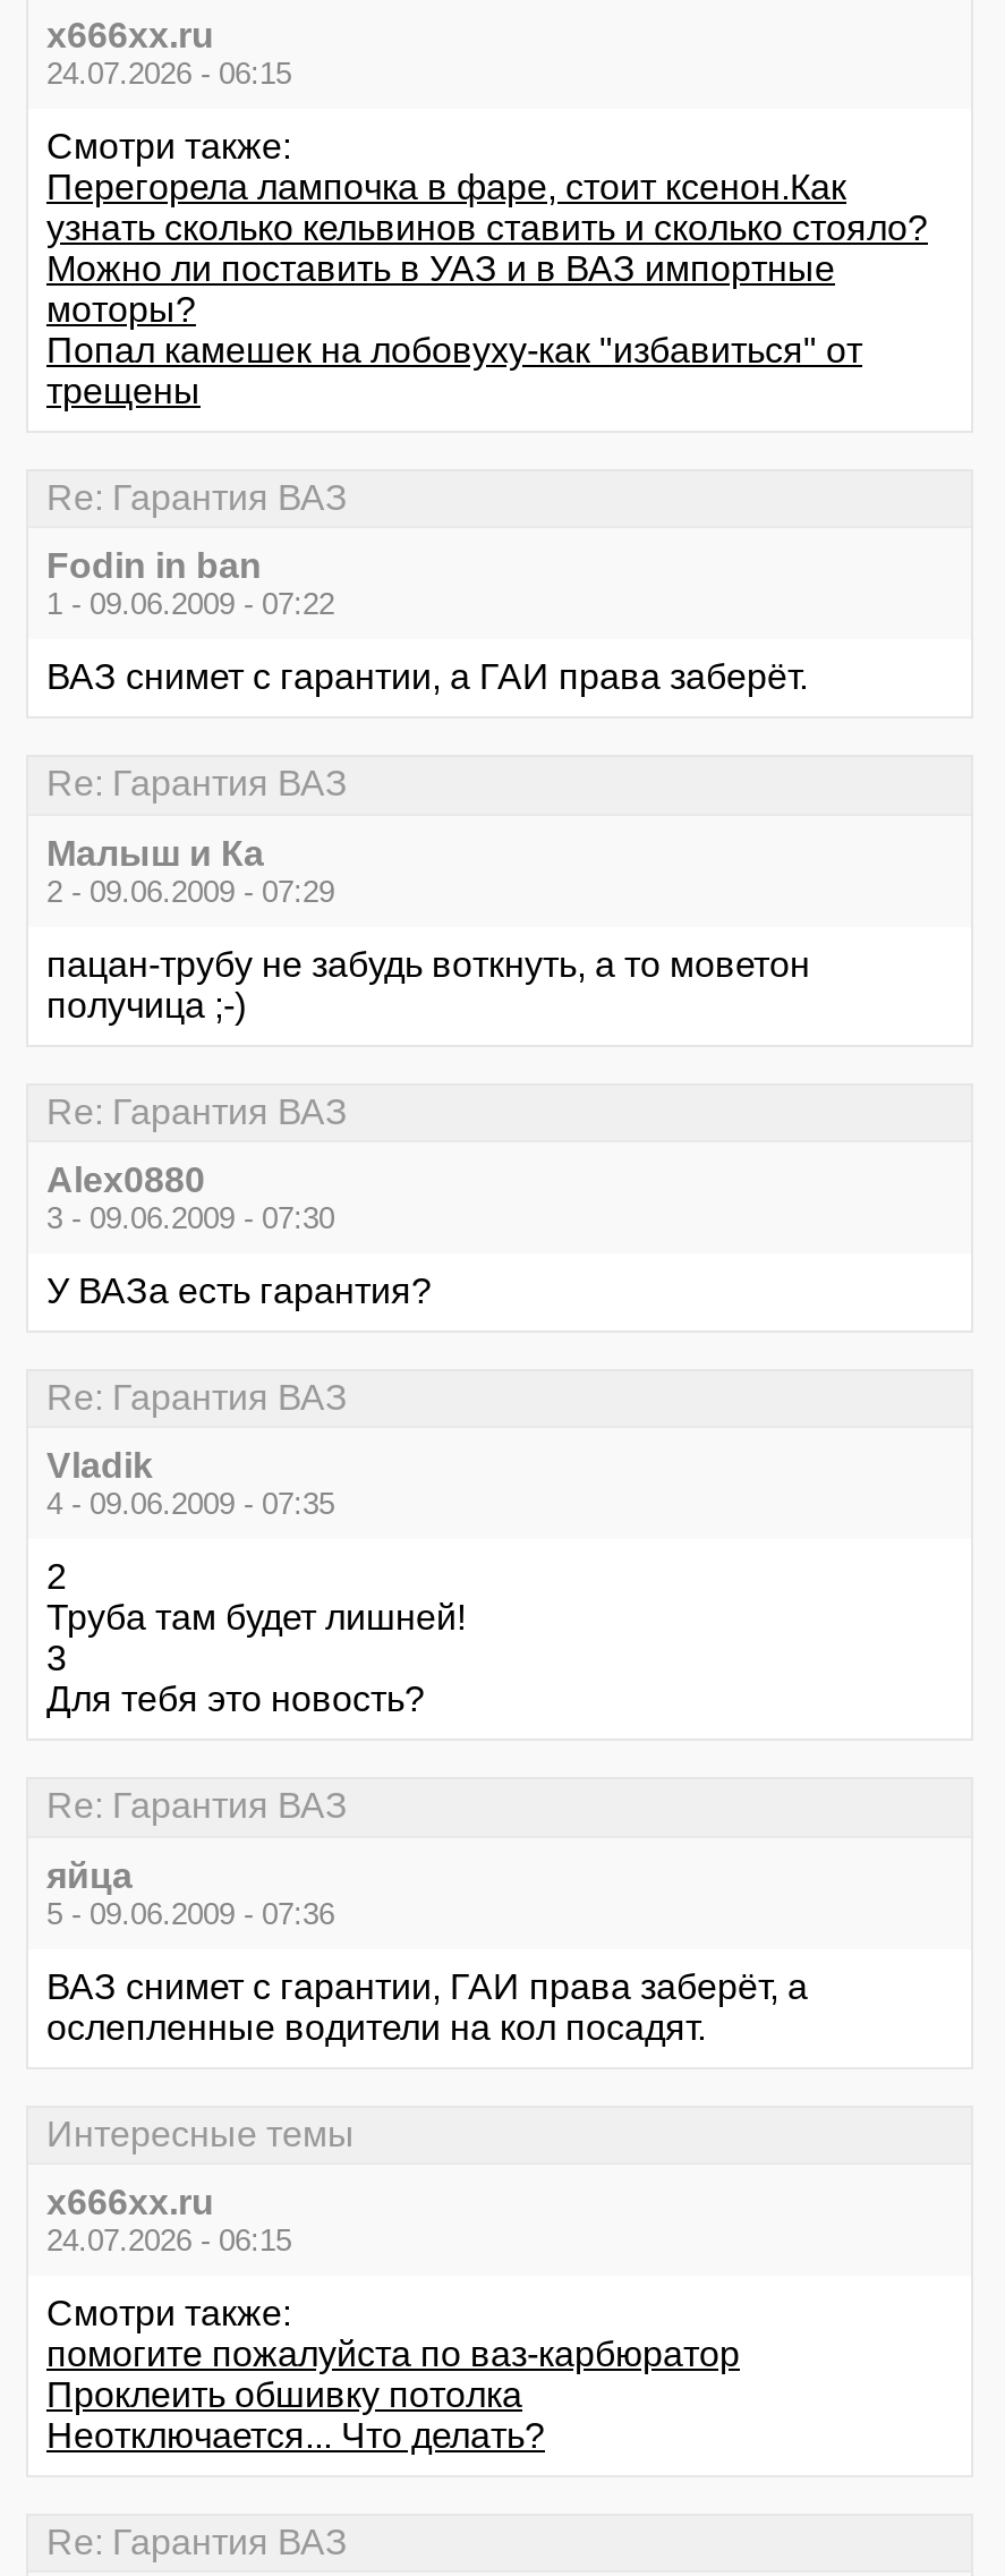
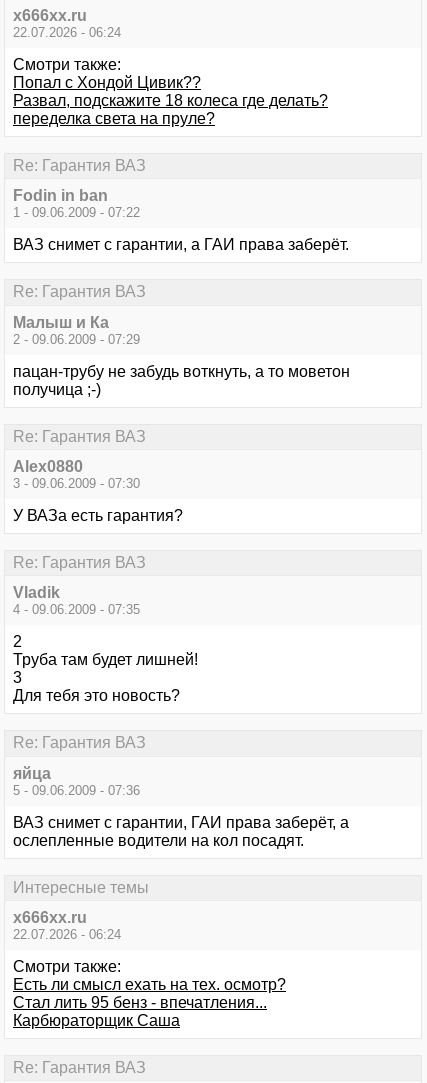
- 24.07.2026 - 06:15
+ 22.07.2026 - 06:24

- Перегорела лампочка в фаре, стоит ксенон.Как
- узнать сколько кельвинов ставить и сколько стояло?
- Можно ли поставить в УАЗ и в ВАЗ импортные
- моторы?
- Попал камешек на лобовуху-как "избавиться" от
- трещены
+ Попал с Хондой Цивик??
+ Развал, подскажите 18 колеса где делать?
+ переделка света на пруле?

- 24.07.2026 - 06:15
+ 22.07.2026 - 06:24

- помогите пожалуйста по ваз-карбюратор
- Проклеить обшивку потолка
- Неотключается... Что делать?
+ Есть ли смысл ехать на тех. осмотр?
+ Стал лить 95 бенз - впечатления...
+ Карбюраторщик Саша
